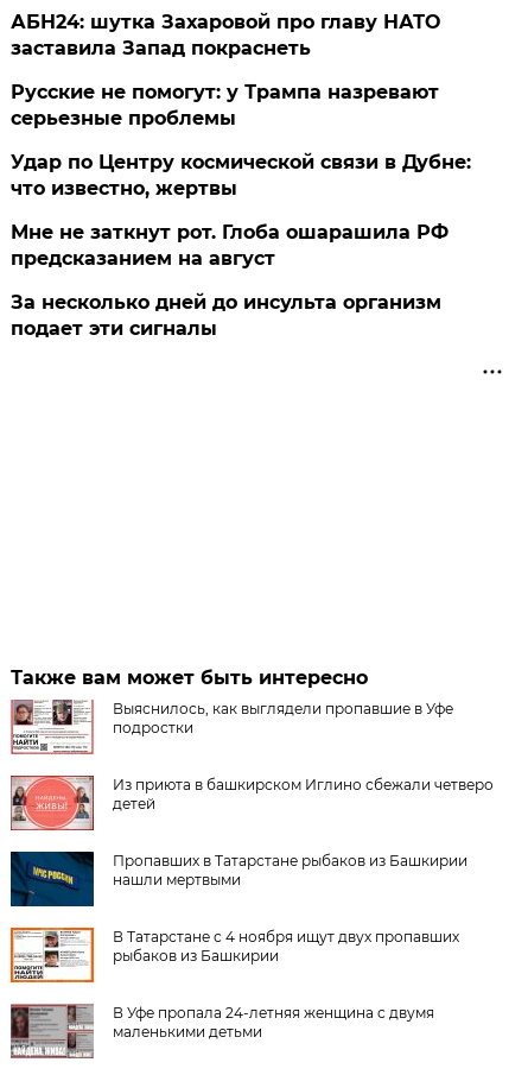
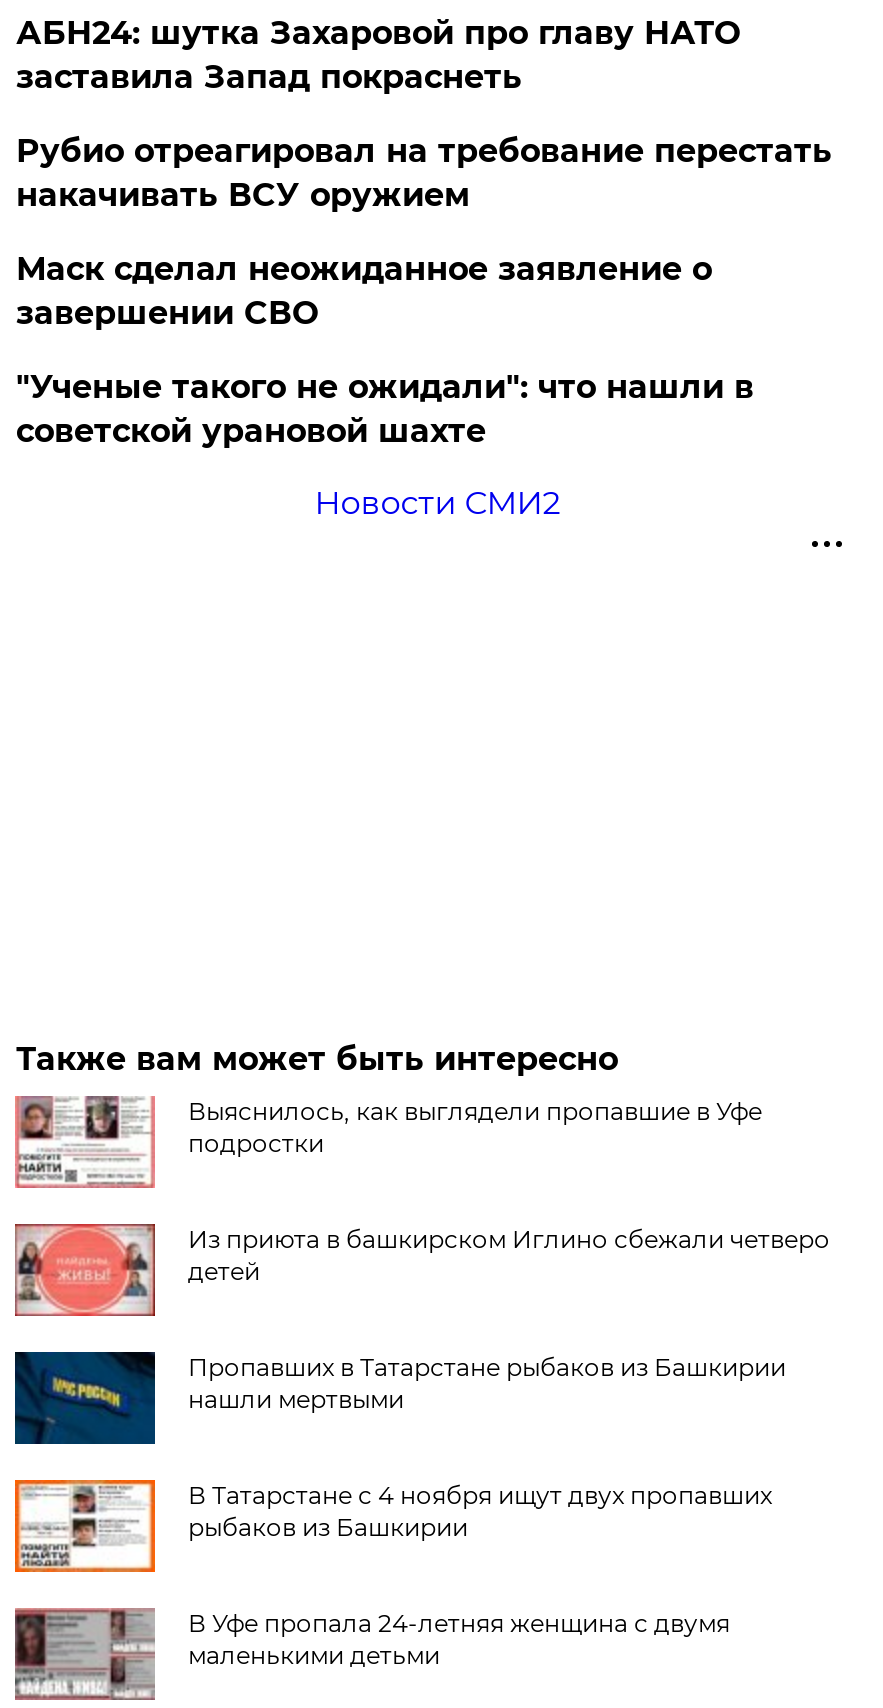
- Русские не помогут: у Трампа назревают
- серьезные проблемы
+ Рубио отреагировал на требование перестать
+ накачивать ВСУ оружием

- Удар по Центру космической связи в Дубне:
- что известно, жертвы
+ Маск сделал неожиданное заявление о
+ завершении СВО

- Мне не заткнут рот. Глоба ошарашила РФ
- предсказанием на август
+ "Ученые такого не ожидали": что нашли в
+ советской урановой шахте

- За несколько дней до инсульта организм
- подает эти сигналы
+ Новости СМИ2
